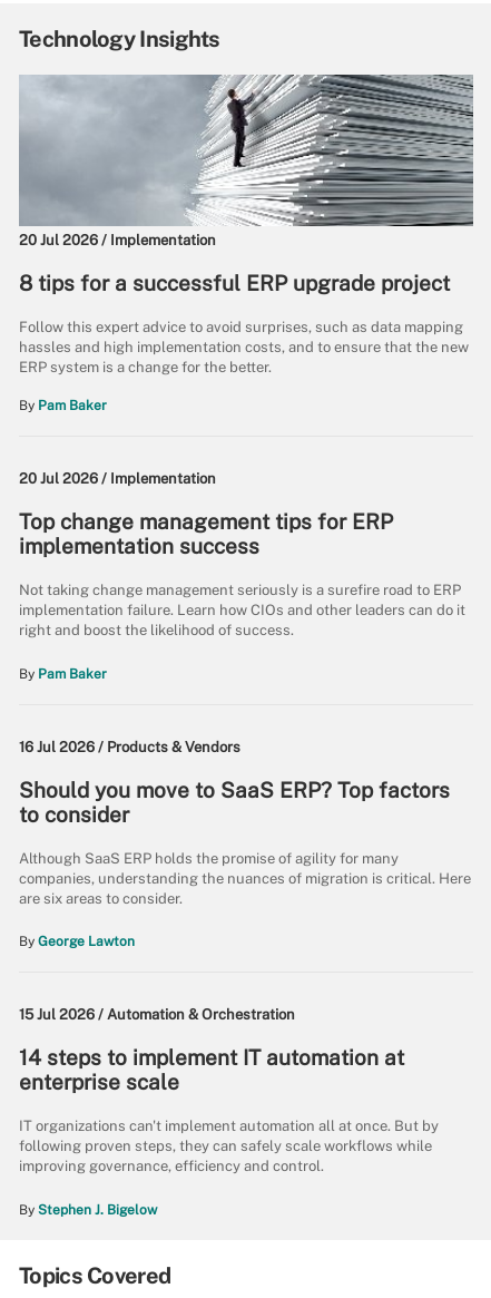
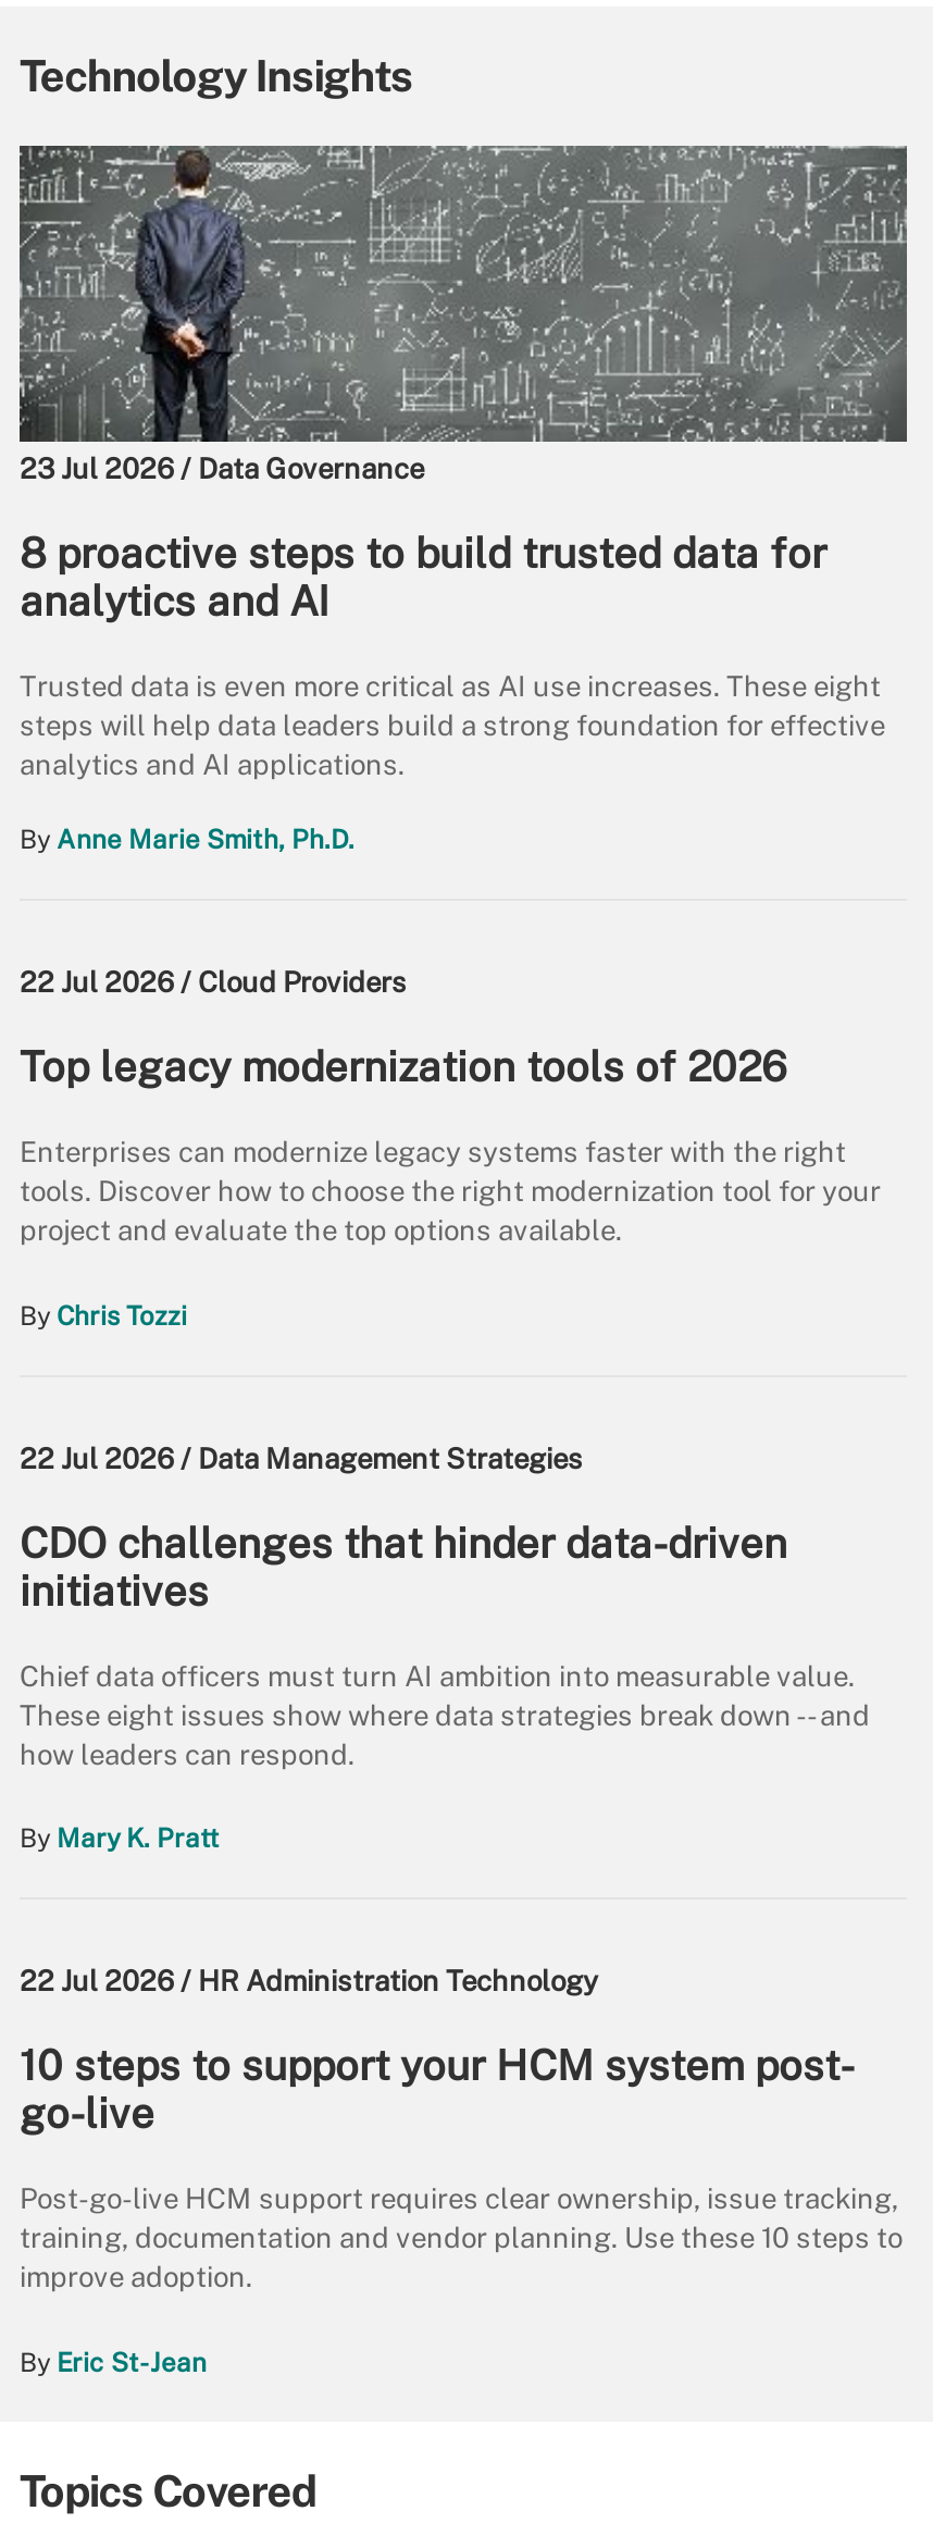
- [image]
- 20 Jul 2026 / Implementation
+ [image]
+ 23 Jul 2026 / Data Governance

- 8 tips for a successful ERP upgrade project
+ 8 proactive steps to build trusted data for
+ analytics and AI

- Follow this expert advice to avoid surprises, such as data mapping
- hassles and high implementation costs, and to ensure that the new
- ERP system is a change for the better.
+ Trusted data is even more critical as AI use increases. These eight
+ steps will help data leaders build a strong foundation for effective
+ analytics and AI applications.

- By Pam Baker
+ By Anne Marie Smith, Ph.D.

- 20 Jul 2026 / Implementation
+ 22 Jul 2026 / Cloud Providers

- Top change management tips for ERP
- implementation success
+ Top legacy modernization tools of 2026

- Not taking change management seriously is a surefire road to ERP
- implementation failure. Learn how CIOs and other leaders can do it
- right and boost the likelihood of success.
+ Enterprises can modernize legacy systems faster with the right
+ tools. Discover how to choose the right modernization tool for your
+ project and evaluate the top options available.

- By Pam Baker
+ By Chris Tozzi

- 16 Jul 2026 / Products & Vendors
+ 22 Jul 2026 / Data Management Strategies

- Should you move to SaaS ERP? Top factors
- to consider
+ CDO challenges that hinder data-driven
+ initiatives

- Although SaaS ERP holds the promise of agility for many
- companies, understanding the nuances of migration is critical. Here
- are six areas to consider.
+ Chief data officers must turn AI ambition into measurable value.
+ These eight issues show where data strategies break down -- and
+ how leaders can respond.

- By George Lawton
+ By Mary K. Pratt

- 15 Jul 2026 / Automation & Orchestration
+ 22 Jul 2026 / HR Administration Technology

- 14 steps to implement IT automation at
- enterprise scale
+ 10 steps to support your HCM system post-
+ go-live

- IT organizations can't implement automation all at once. But by
- following proven steps, they can safely scale workflows while
- improving governance, efficiency and control.
+ Post-go-live HCM support requires clear ownership, issue tracking,
+ training, documentation and vendor planning. Use these 10 steps to
+ improve adoption.

- By Stephen J. Bigelow
+ By Eric St-Jean
